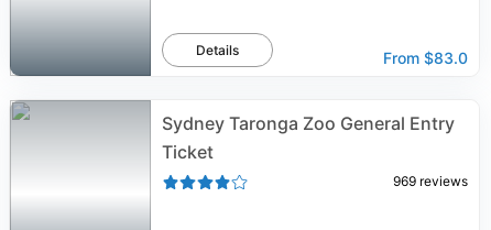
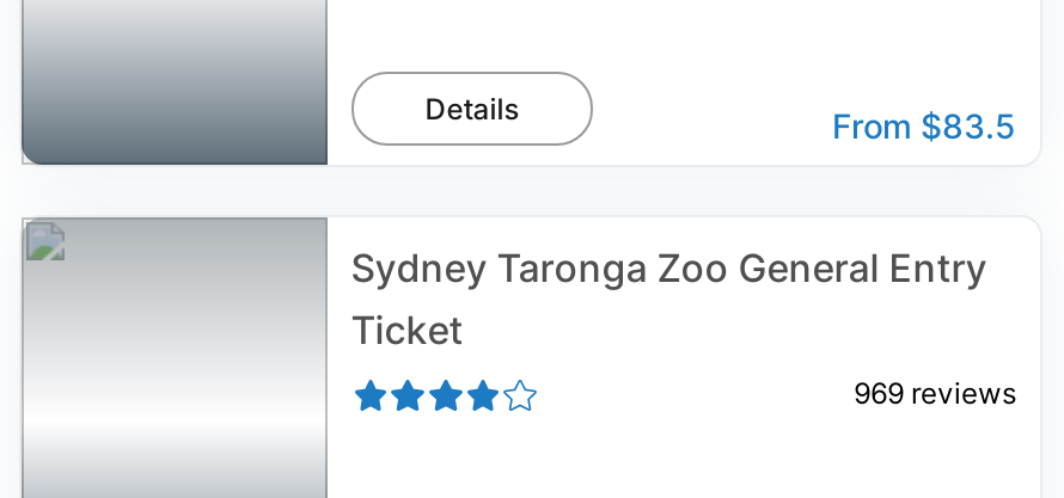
- From $83.0
+ From $83.5
